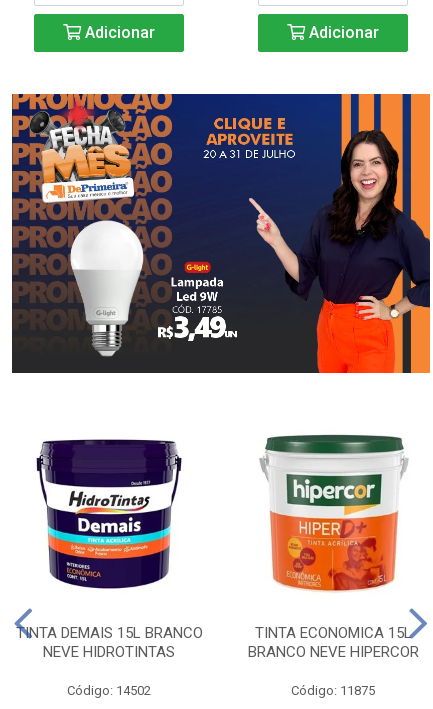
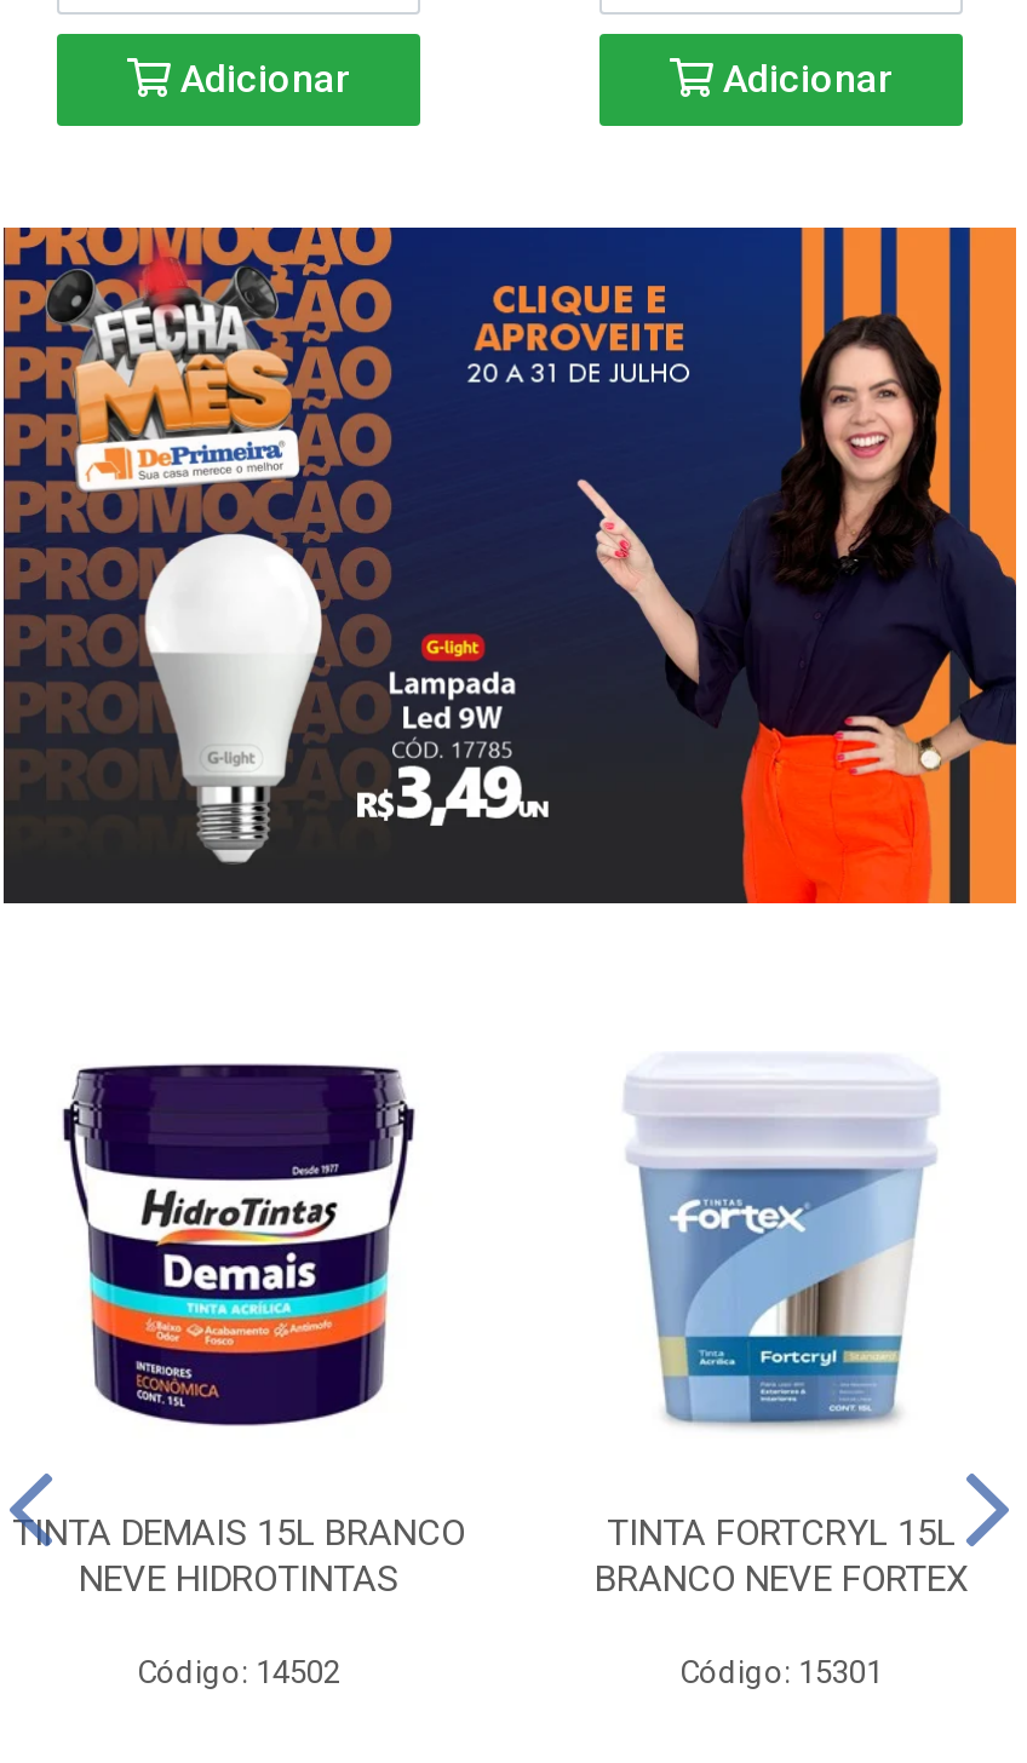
- [image]
- TINTA ECONOMICA 15L
+ [image]
+ TINTA FORTCRYL 15L

- BRANCO NEVE HIPERCOR
+ BRANCO NEVE FORTEX

- Código: 11875
+ Código: 15301
